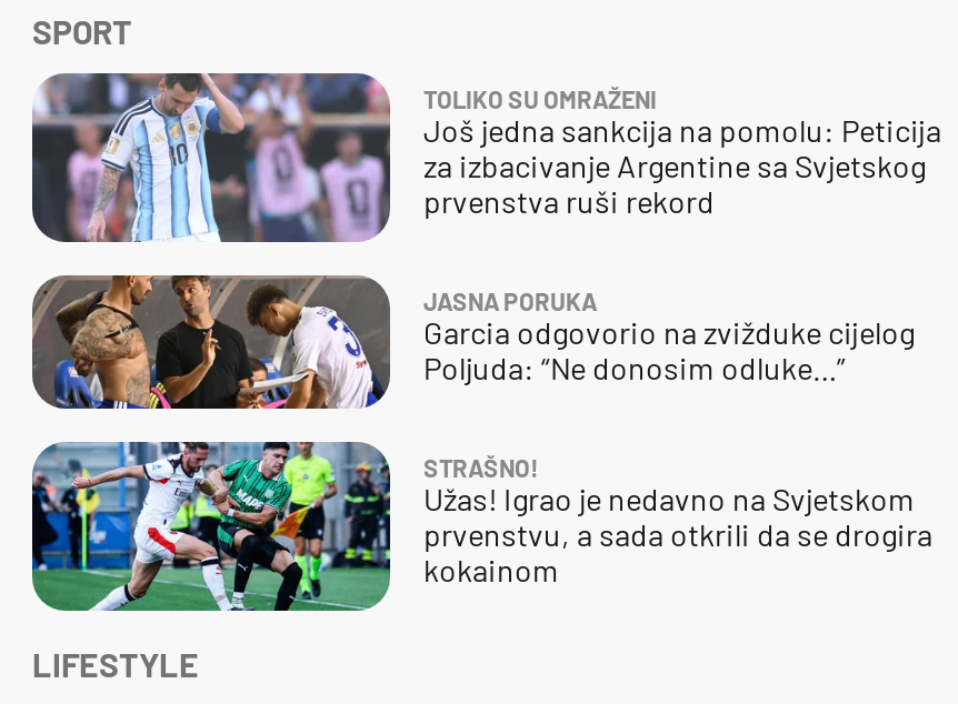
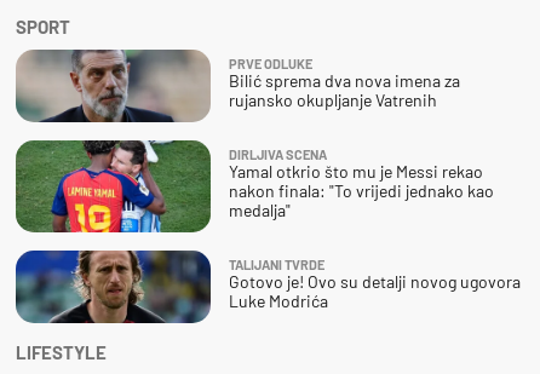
- [image]
- TOLIKO SU OMRAŽENI
- Još jedna sankcija na pomolu: Peticija
- za izbacivanje Argentine sa Svjetskog
- prvenstva ruši rekord
+ [image]
+ PRVE ODLUKE
+ Bilić sprema dva nova imena za
+ rujansko okupljanje Vatrenih

- [image]
- JASNA PORUKA
- Garcia odgovorio na zvižduke cijelog
- Poljuda: “Ne donosim odluke…”
+ [image]
+ DIRLJIVA SCENA
+ Yamal otkrio što mu je Messi rekao
+ nakon finala: "To vrijedi jednako kao
+ medalja"

- [image]
- STRAŠNO!
- Užas! Igrao je nedavno na Svjetskom
- prvenstvu, a sada otkrili da se drogira
- kokainom
+ [image]
+ TALIJANI TVRDE
+ Gotovo je! Ovo su detalji novog ugovora
+ Luke Modrića
